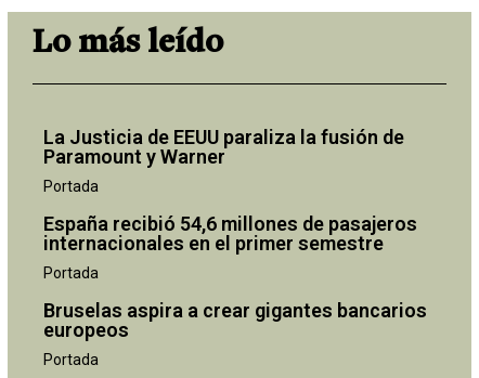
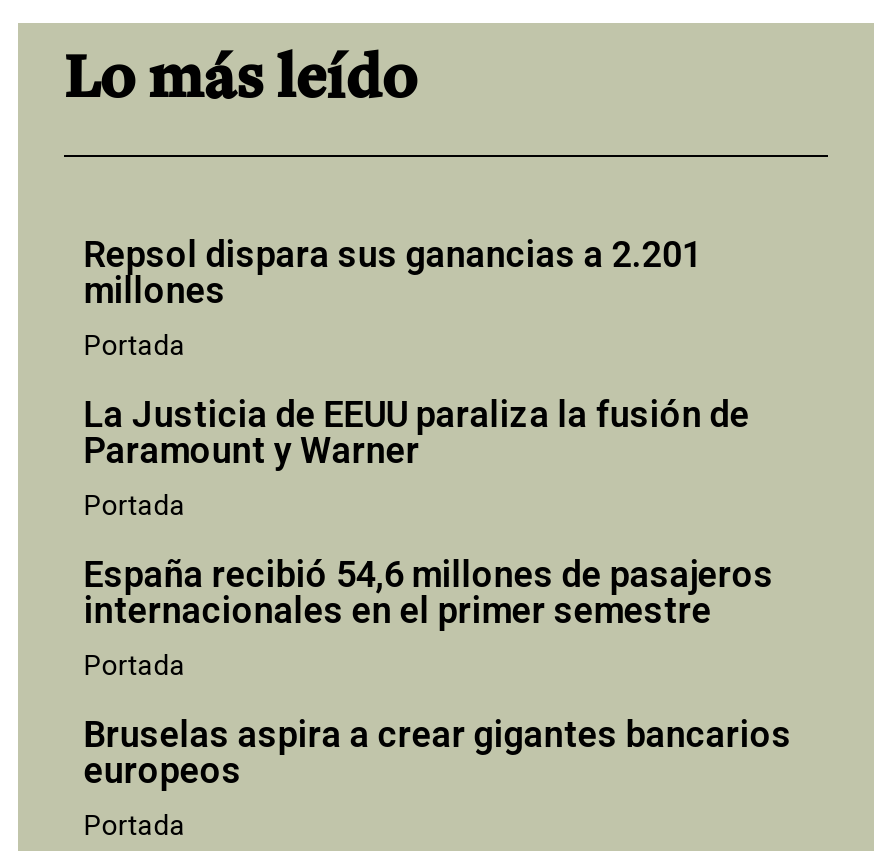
+ Repsol dispara sus ganancias a 2.201
+ millones
+ Portada
